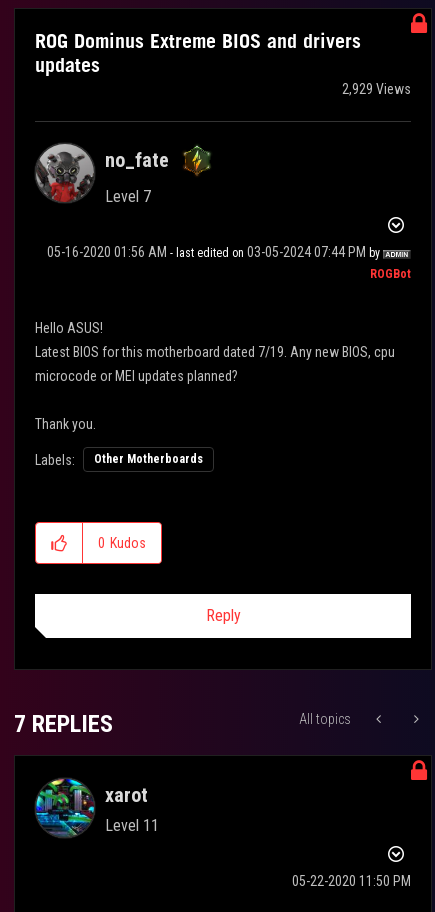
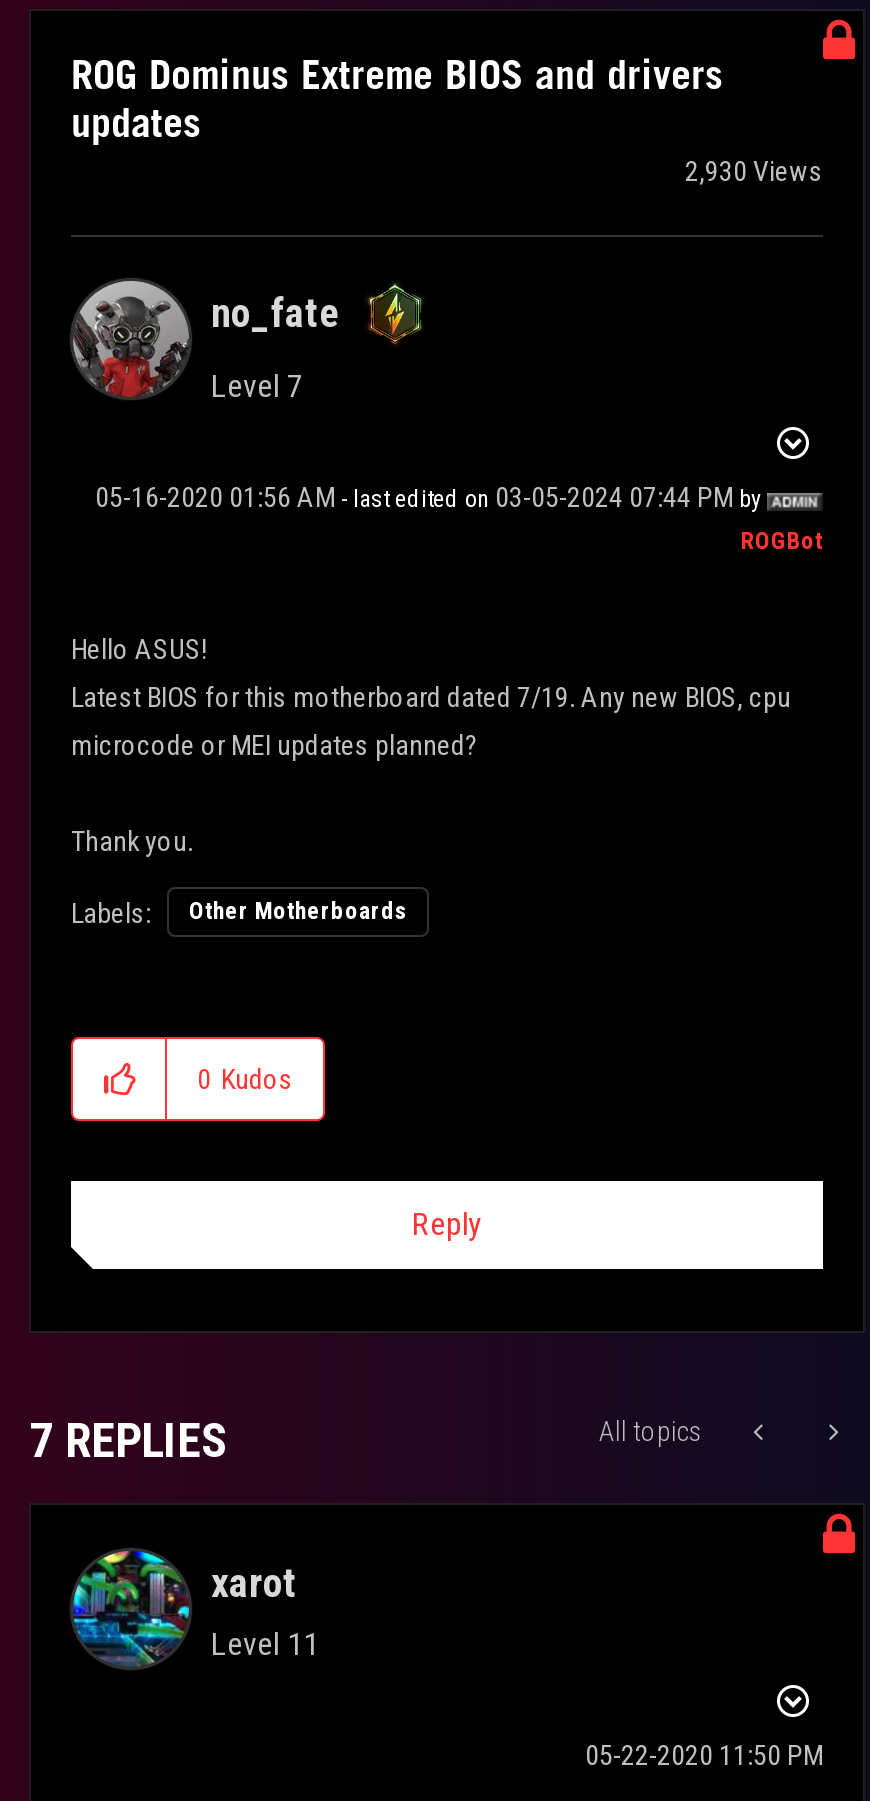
- 2,929 Views
+ 2,930 Views
